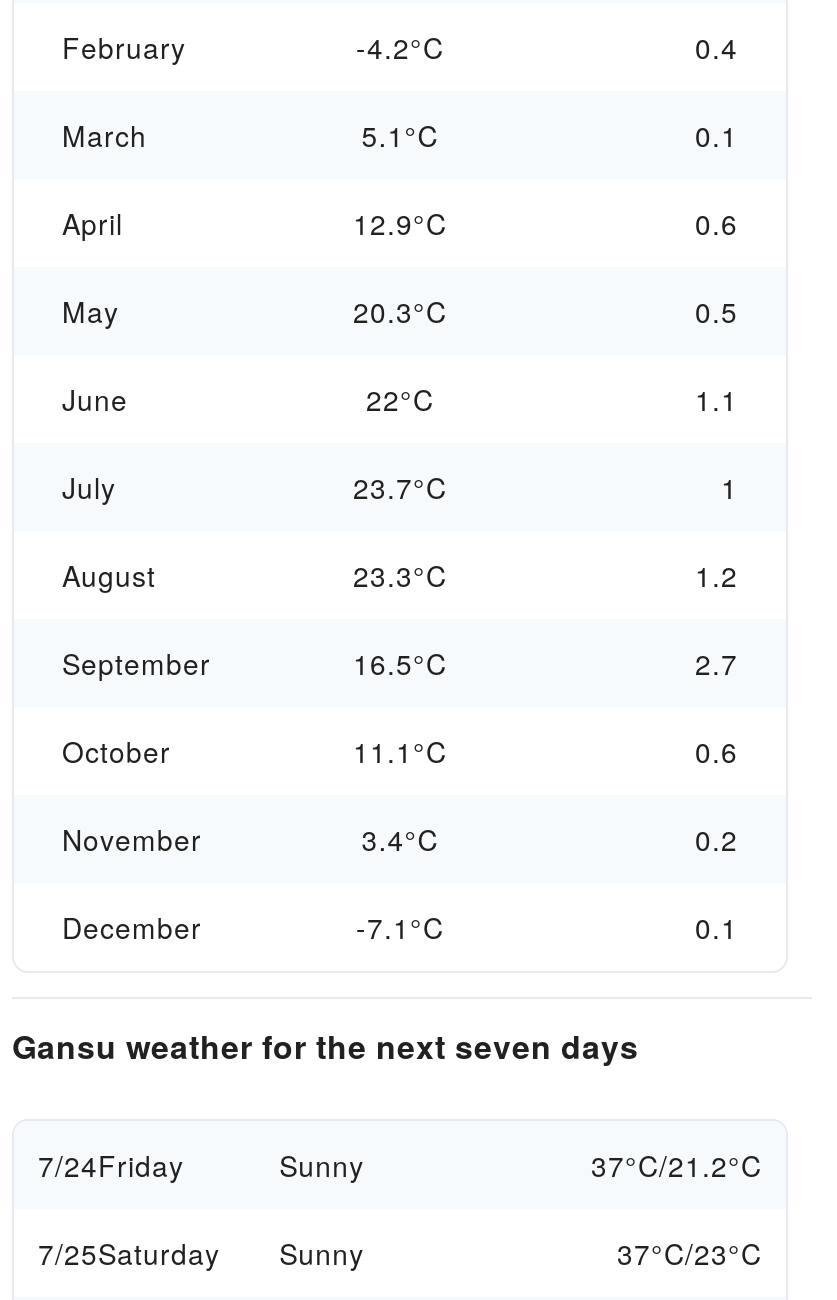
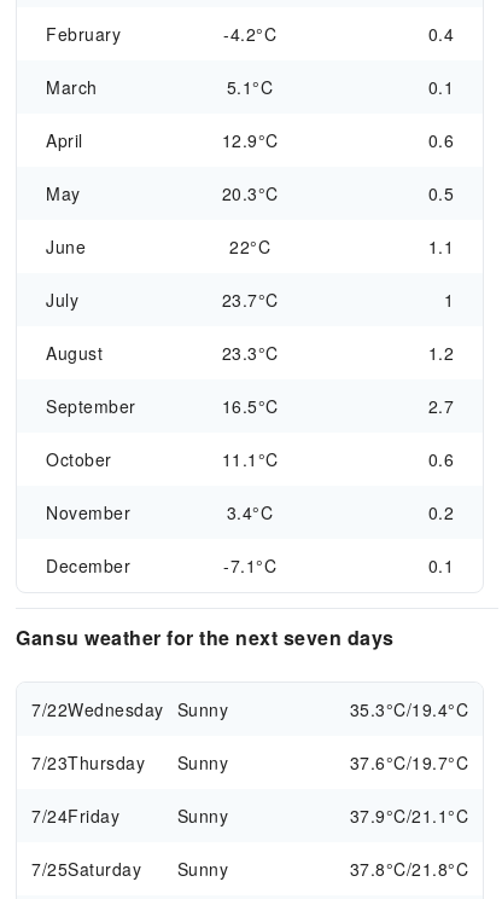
+ 7/22Wednesday Sunny
+ 35.3°C/19.4°C
+ 7/23Thursday
+ Sunny
+ 37.6°C/19.7°C

- 37°C/21.2°C
+ 37.9°C/21.1°C

- 37°C/23°C
+ 37.8°C/21.8°C
